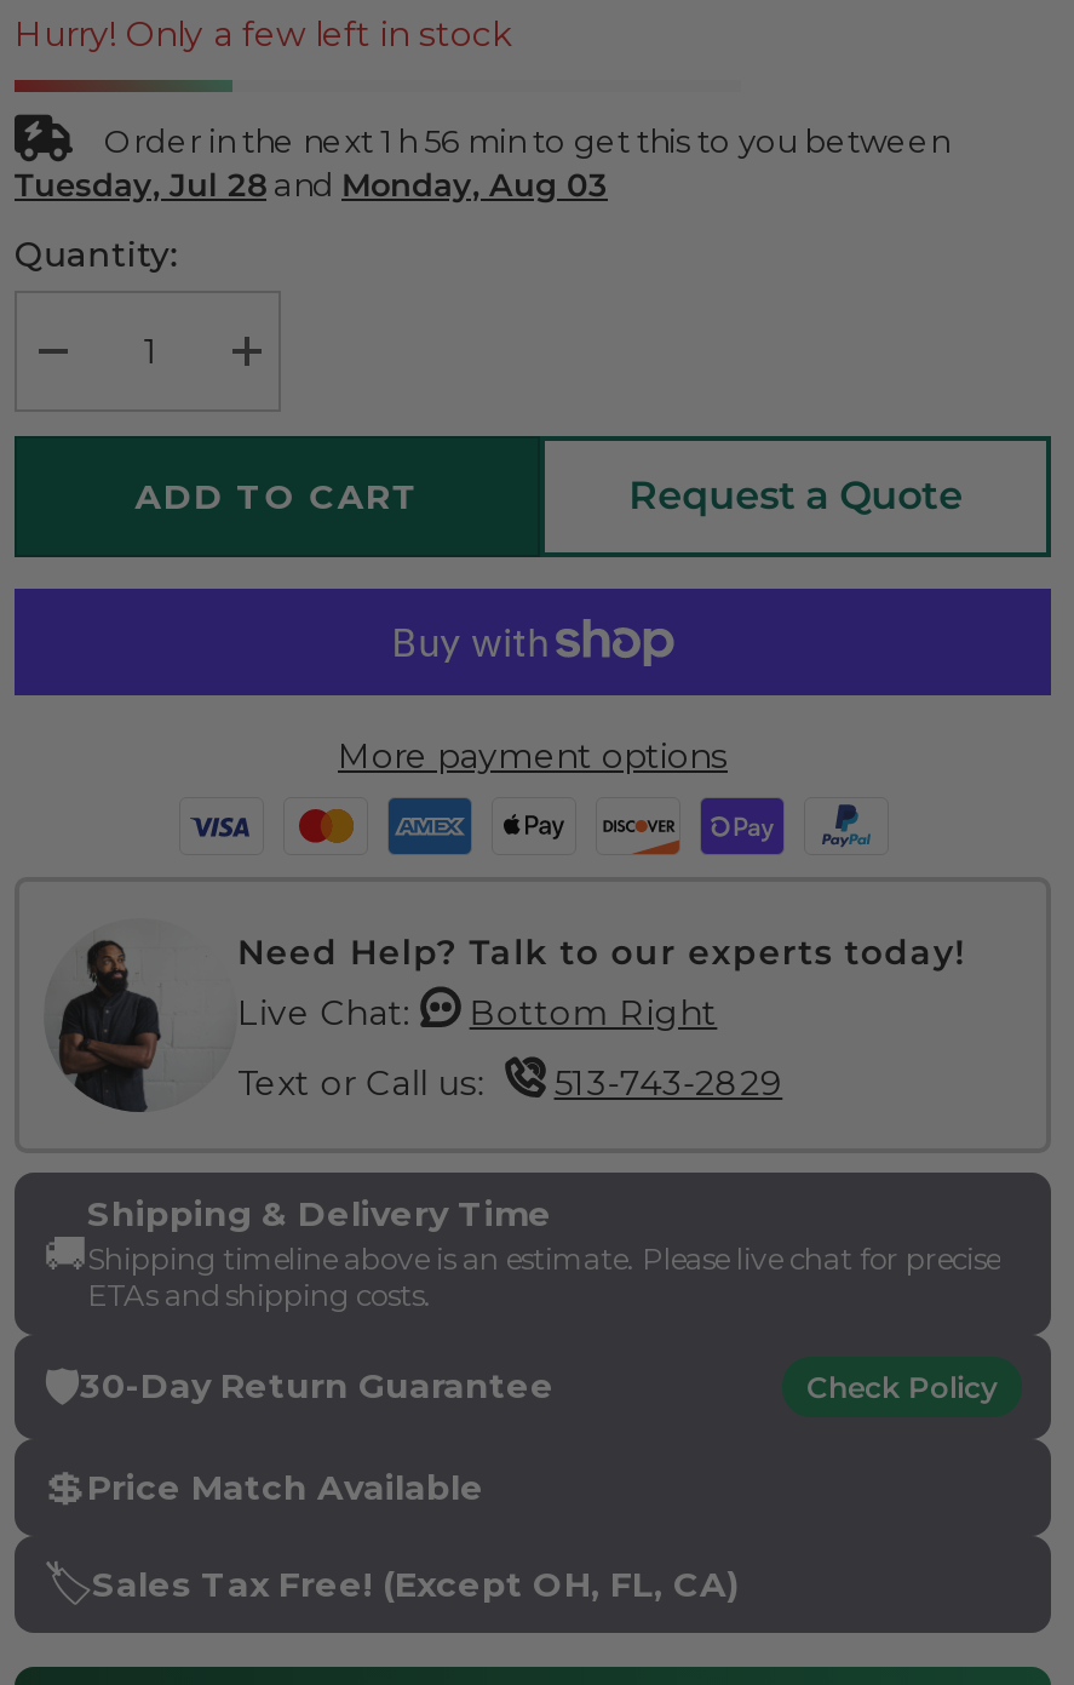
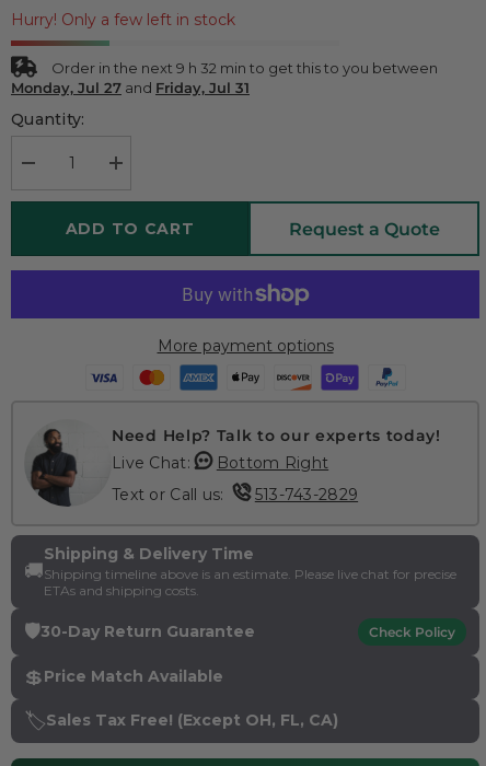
- Order in the next 1 h 56 min to get this to you between
+ Order in the next 9 h 32 min to get this to you between

- Tuesday, Jul 28 and Monday, Aug 03
+ Monday, Jul 27 and Friday, Jul 31
